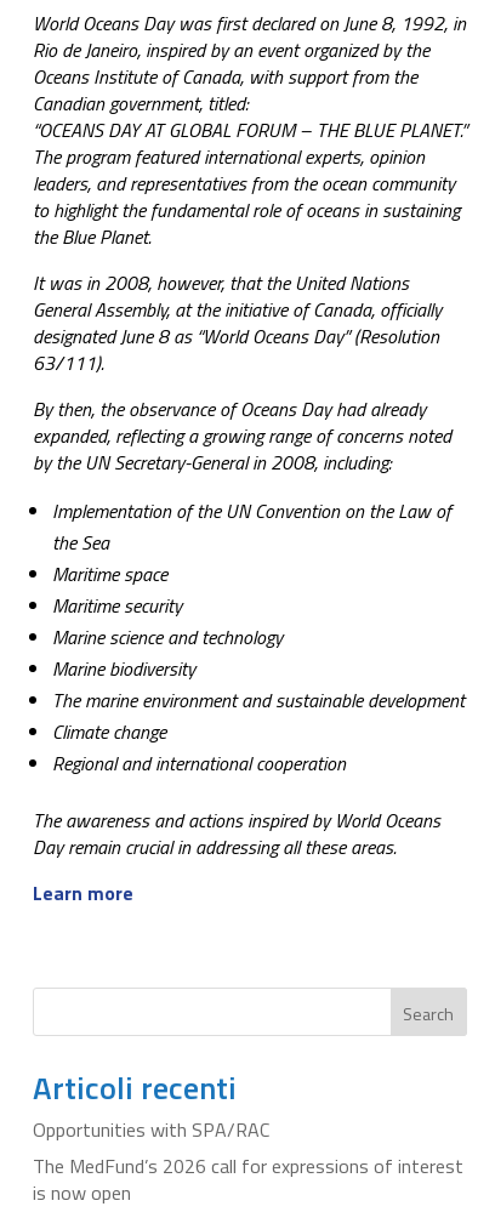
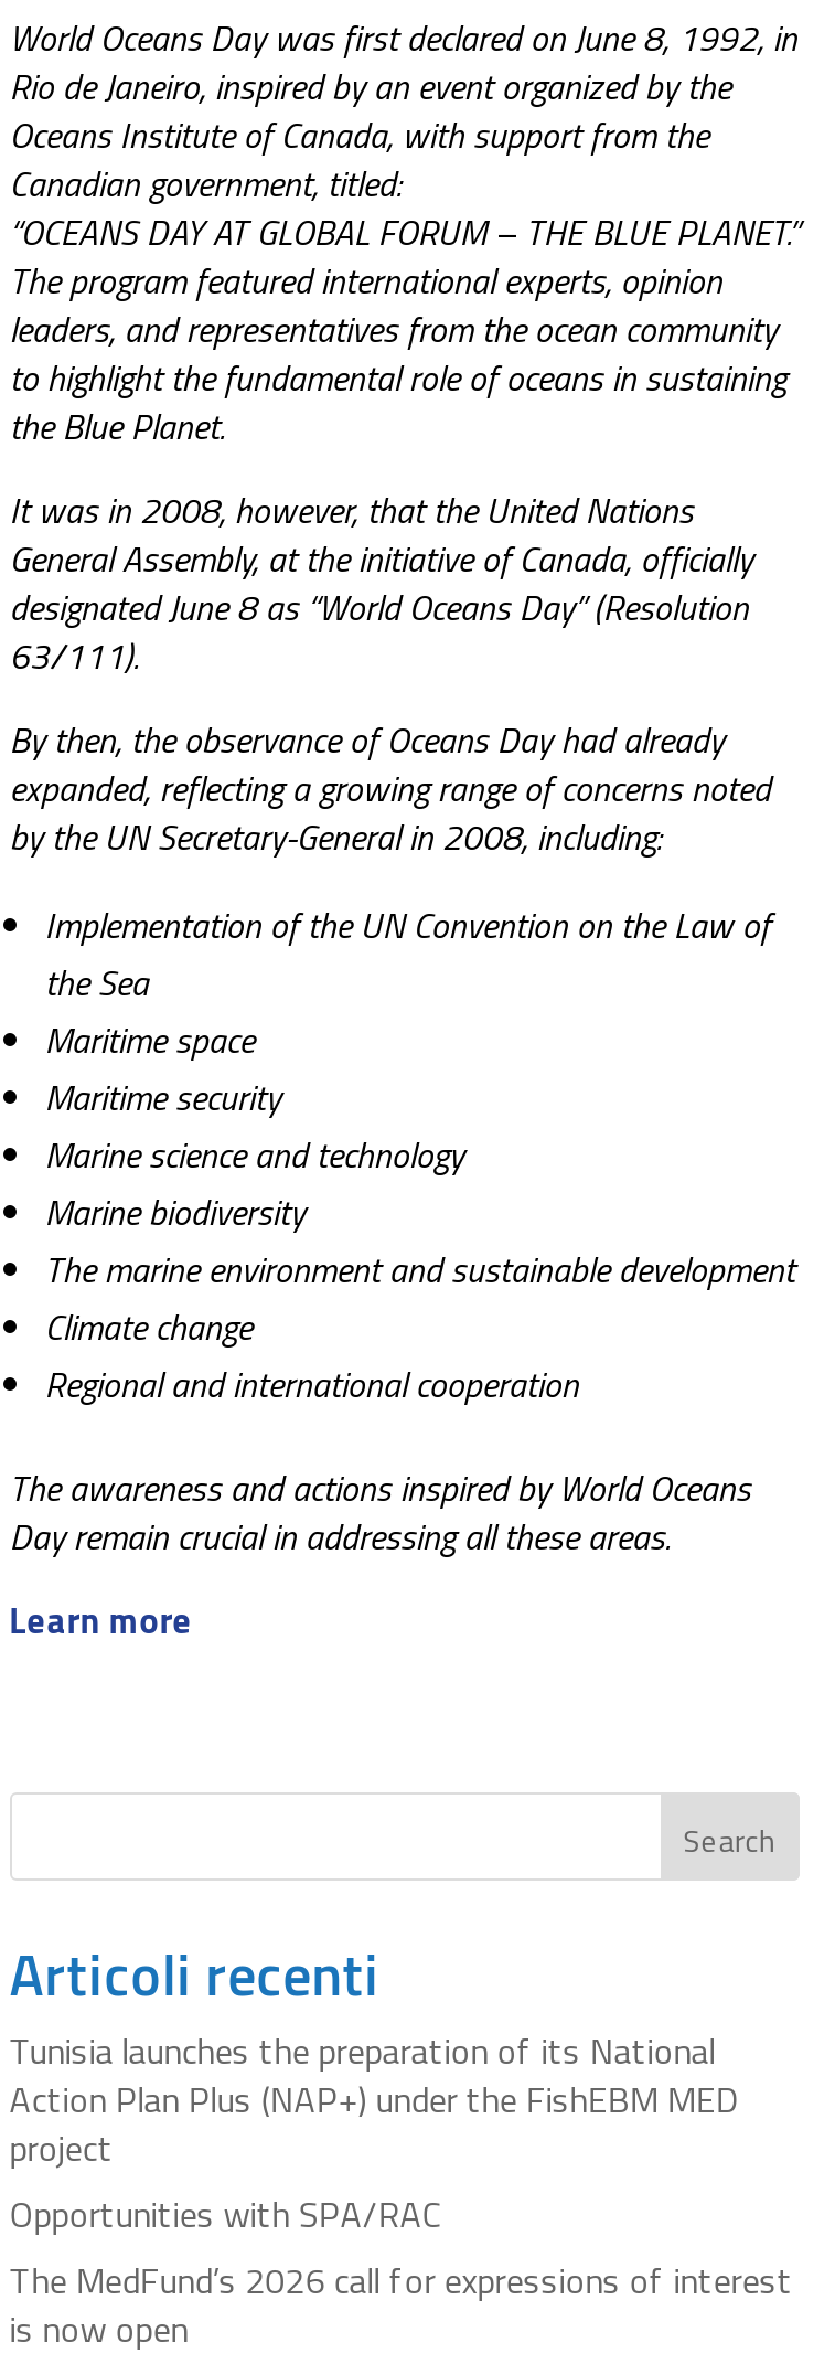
+ Tunisia launches the preparation of its National
+ Action Plan Plus (NAP+) under the FishEBM MED
+ project
